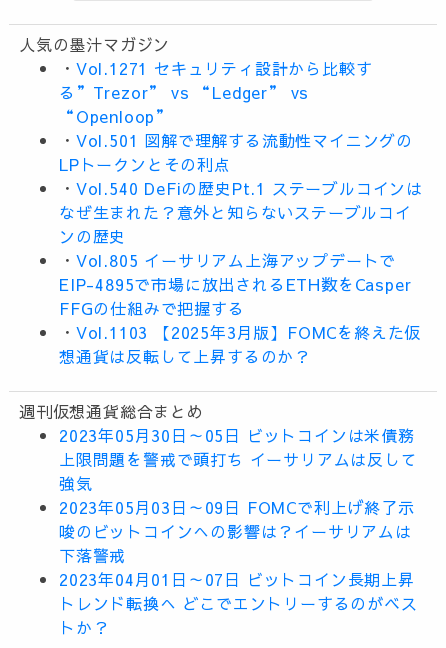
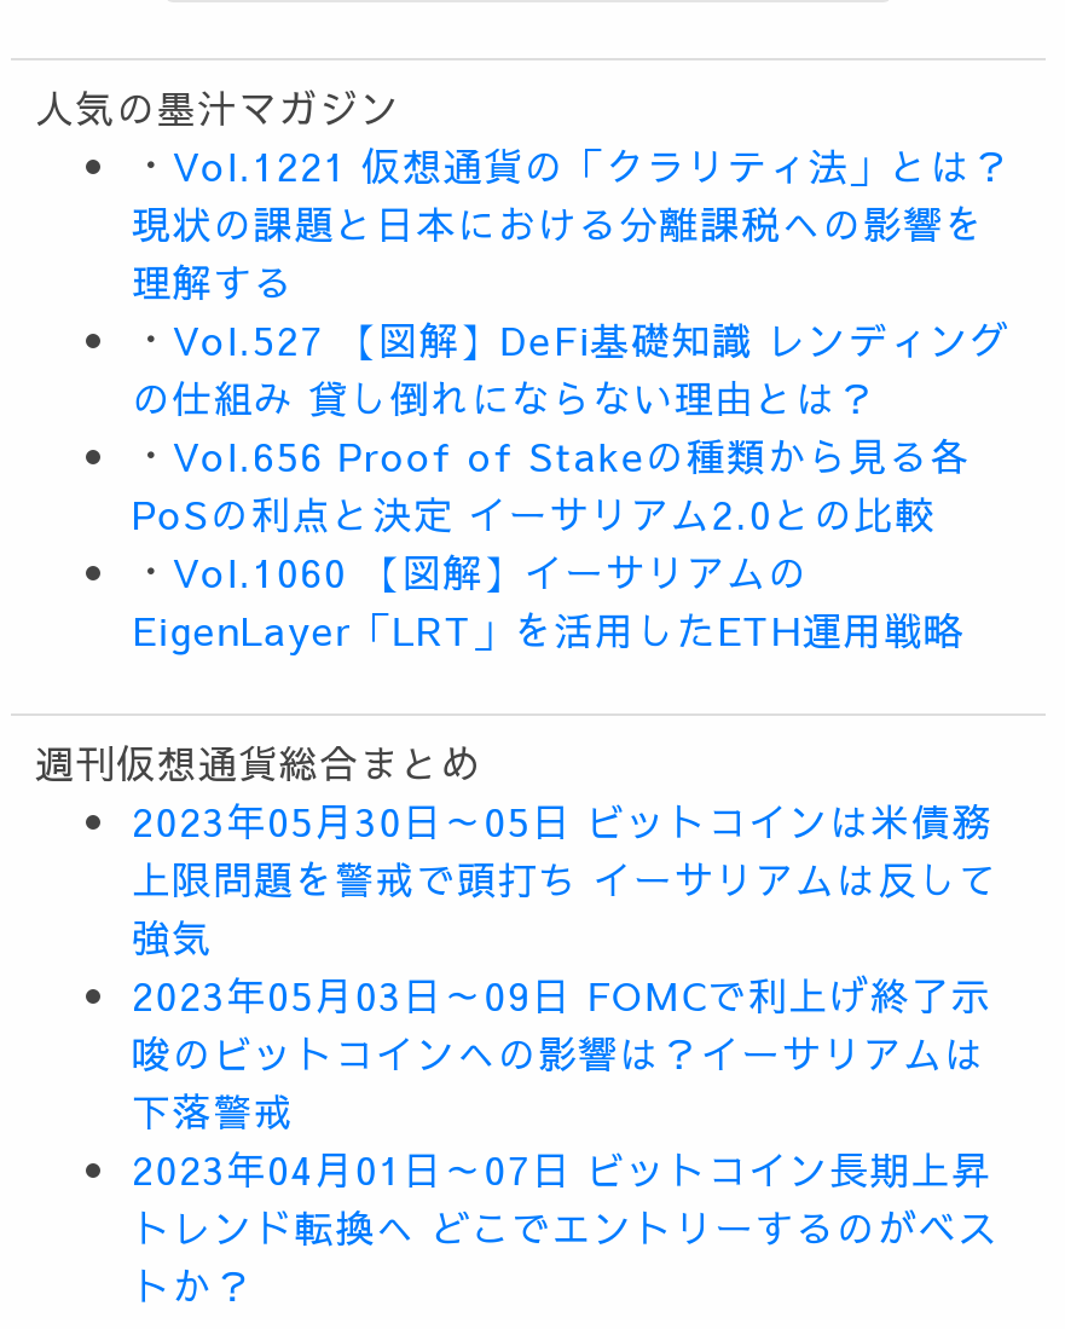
- ・Vol.1271 セキュリティ設計から比較す
- る”Trezor” vs “Ledger” vs
- “Openloop”
- ・Vol.501 図解で理解する流動性マイニングの
- LPトークンとその利点
- ・Vol.540 DeFiの歴史Pt.1 ステーブルコインは
- なぜ生まれた？意外と知らないステーブルコイ
- ンの歴史
- ・Vol.805 イーサリアム上海アップデートで
- EIP-4895で市場に放出されるETH数をCasper
- FFGの仕組みで把握する
- ・Vol.1103 【2025年3月版】FOMCを終えた仮
- 想通貨は反転して上昇するのか？
+ ・Vol.1221 仮想通貨の「クラリティ法」とは？
+ 現状の課題と日本における分離課税への影響を
+ 理解する
+ ・Vol.527 【図解】DeFi基礎知識 レンディング
+ の仕組み 貸し倒れにならない理由とは？
+ ・Vol.656 Proof of Stakeの種類から見る各
+ PoSの利点と決定 イーサリアム2.0との比較
+ ・Vol.1060 【図解】イーサリアムの
+ EigenLayer「LRT」を活用したETH運用戦略
